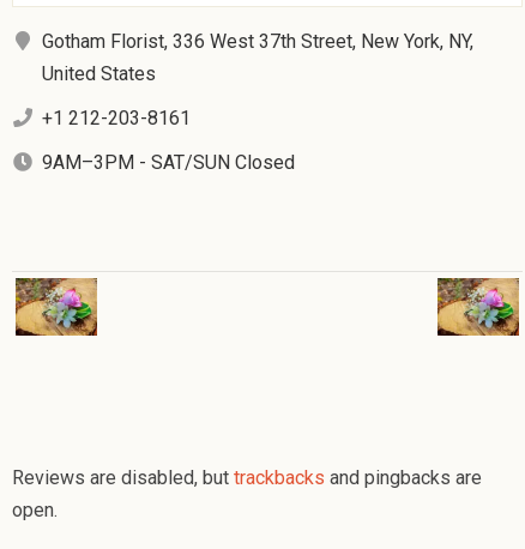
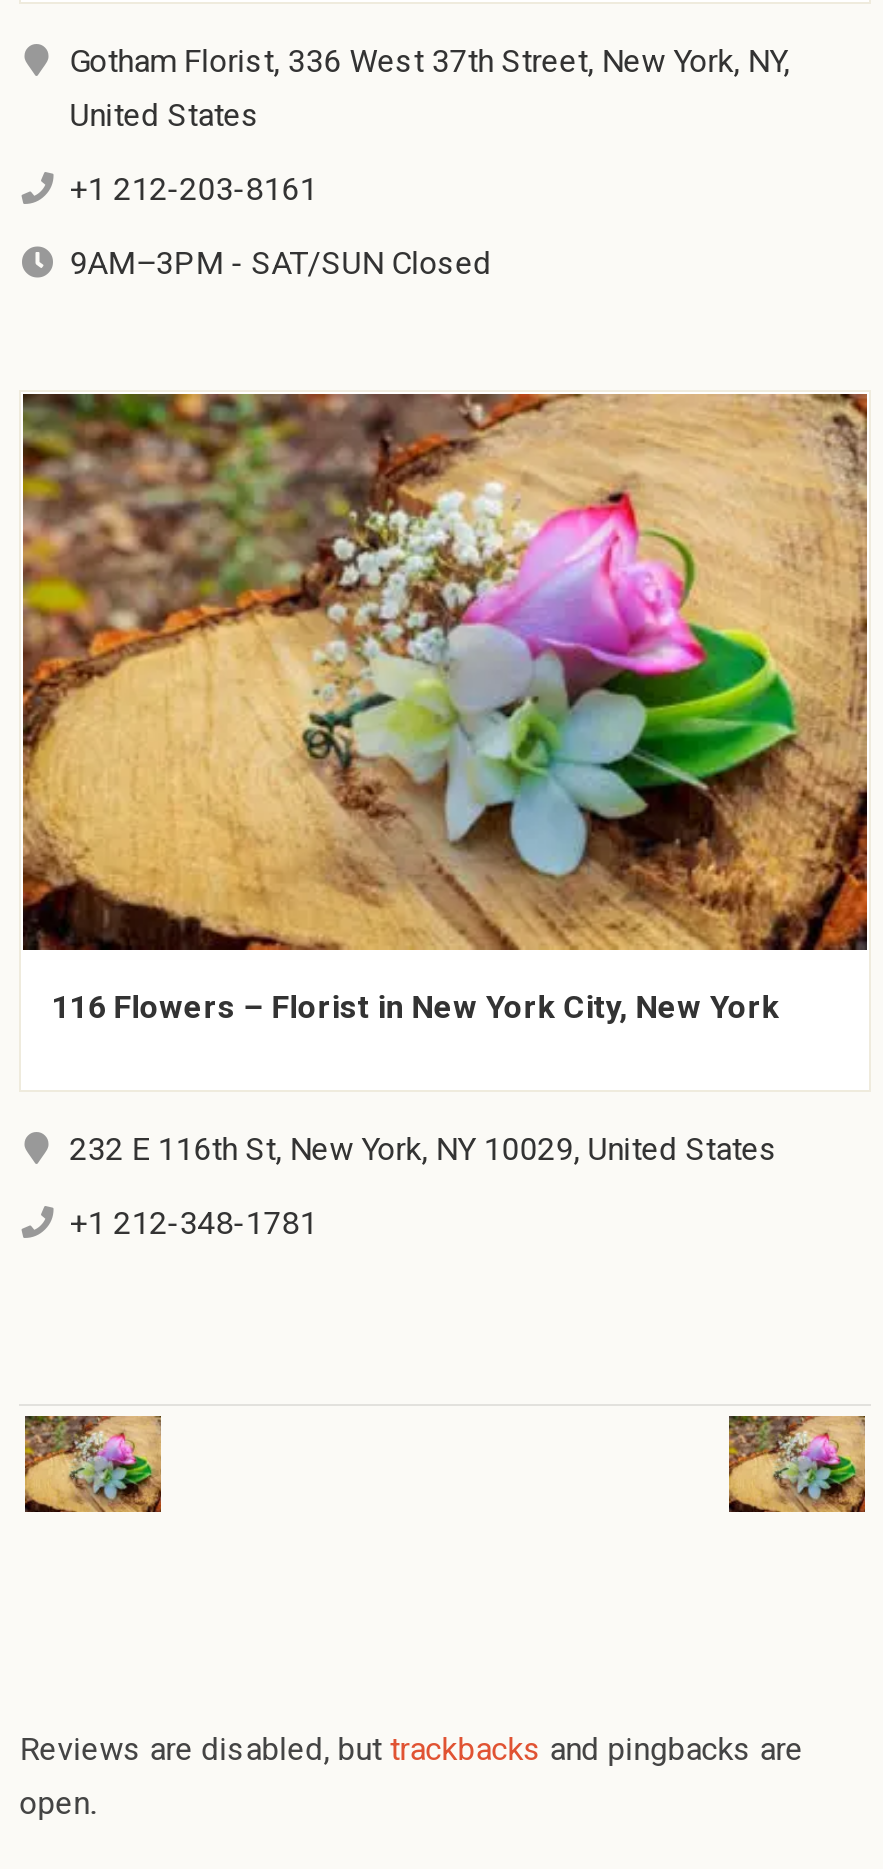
+ [image]
+ 116 Flowers – Florist in New York City, New York

+ 232 E 116th St, New York, NY 10029, United States
+ +1 212-348-1781
